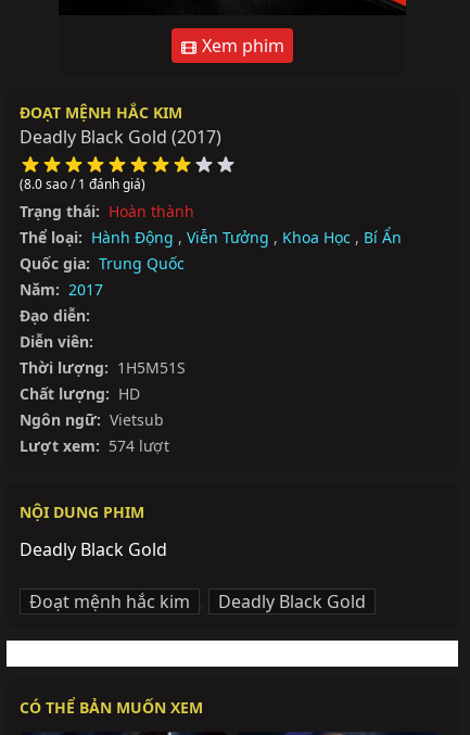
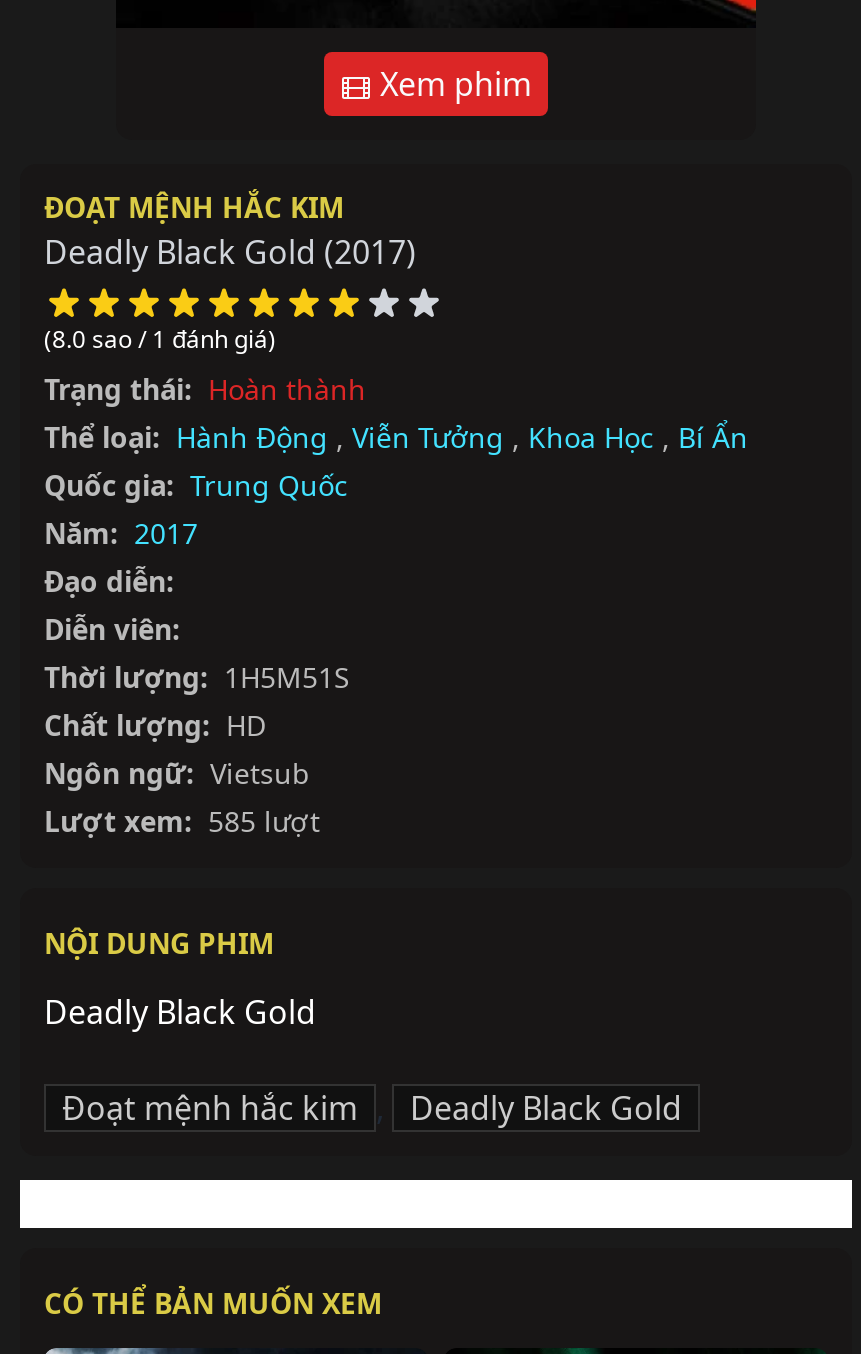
- Lượt xem: 574 lượt
+ Lượt xem: 585 lượt
